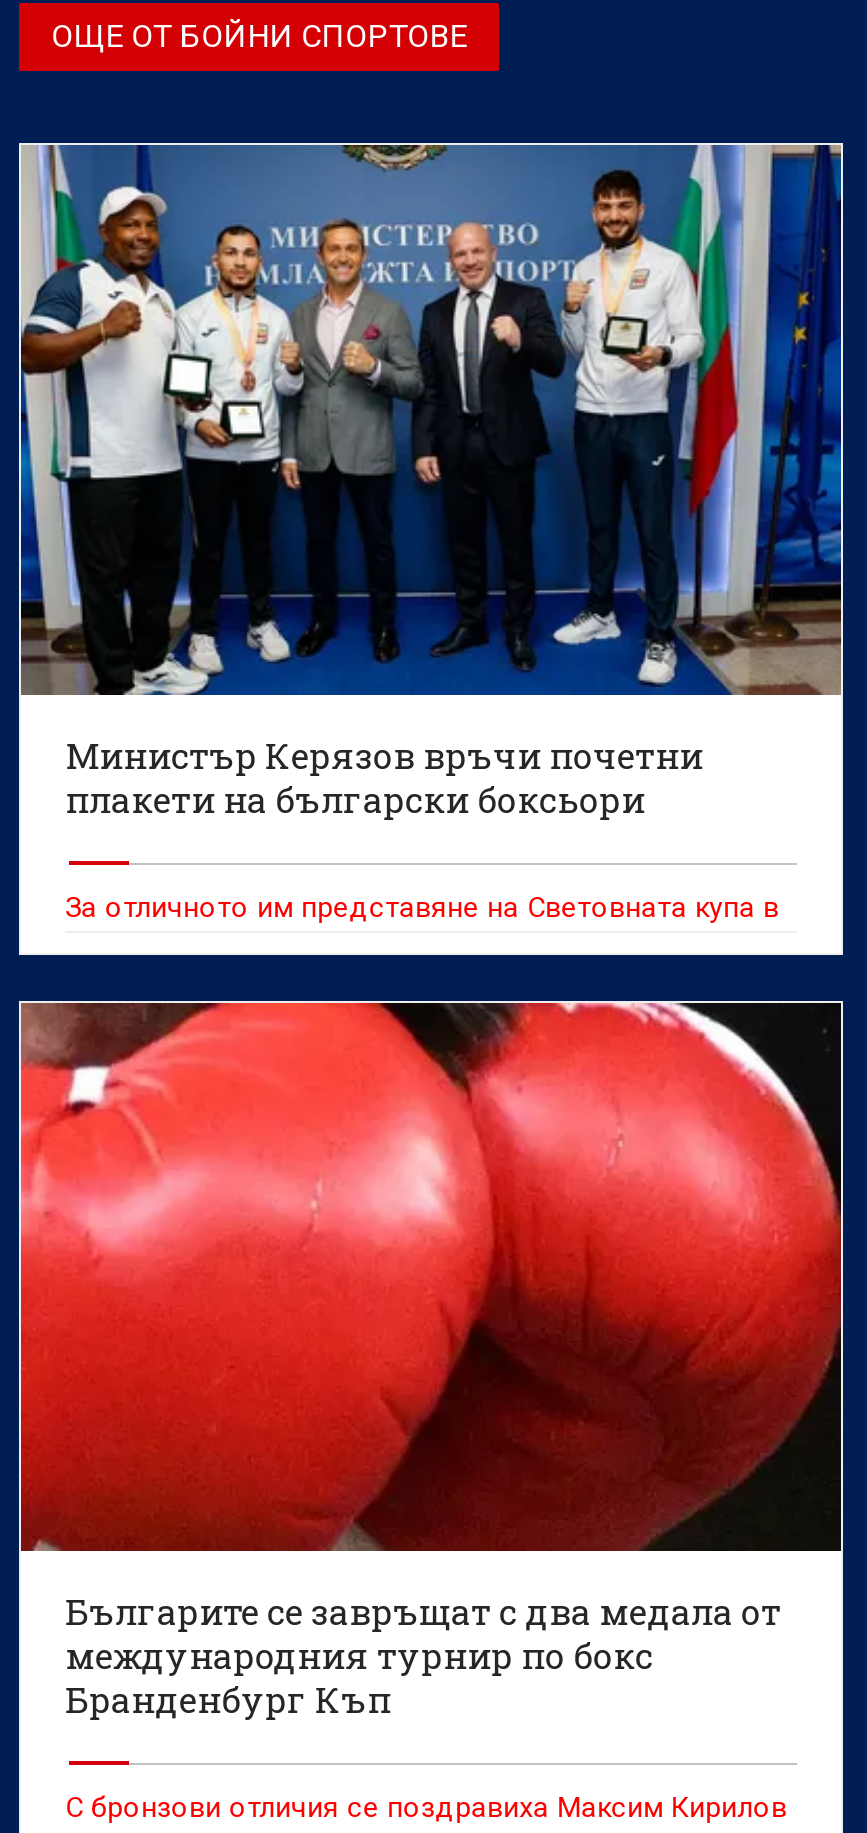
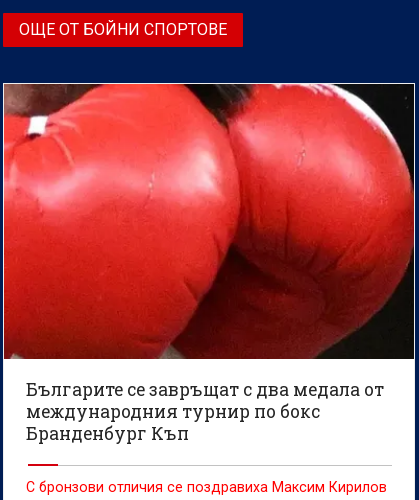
- [image]
- Министър Керязов връчи почетни
- плакети на български боксьори
- За отличното им представяне на Световната купа в
